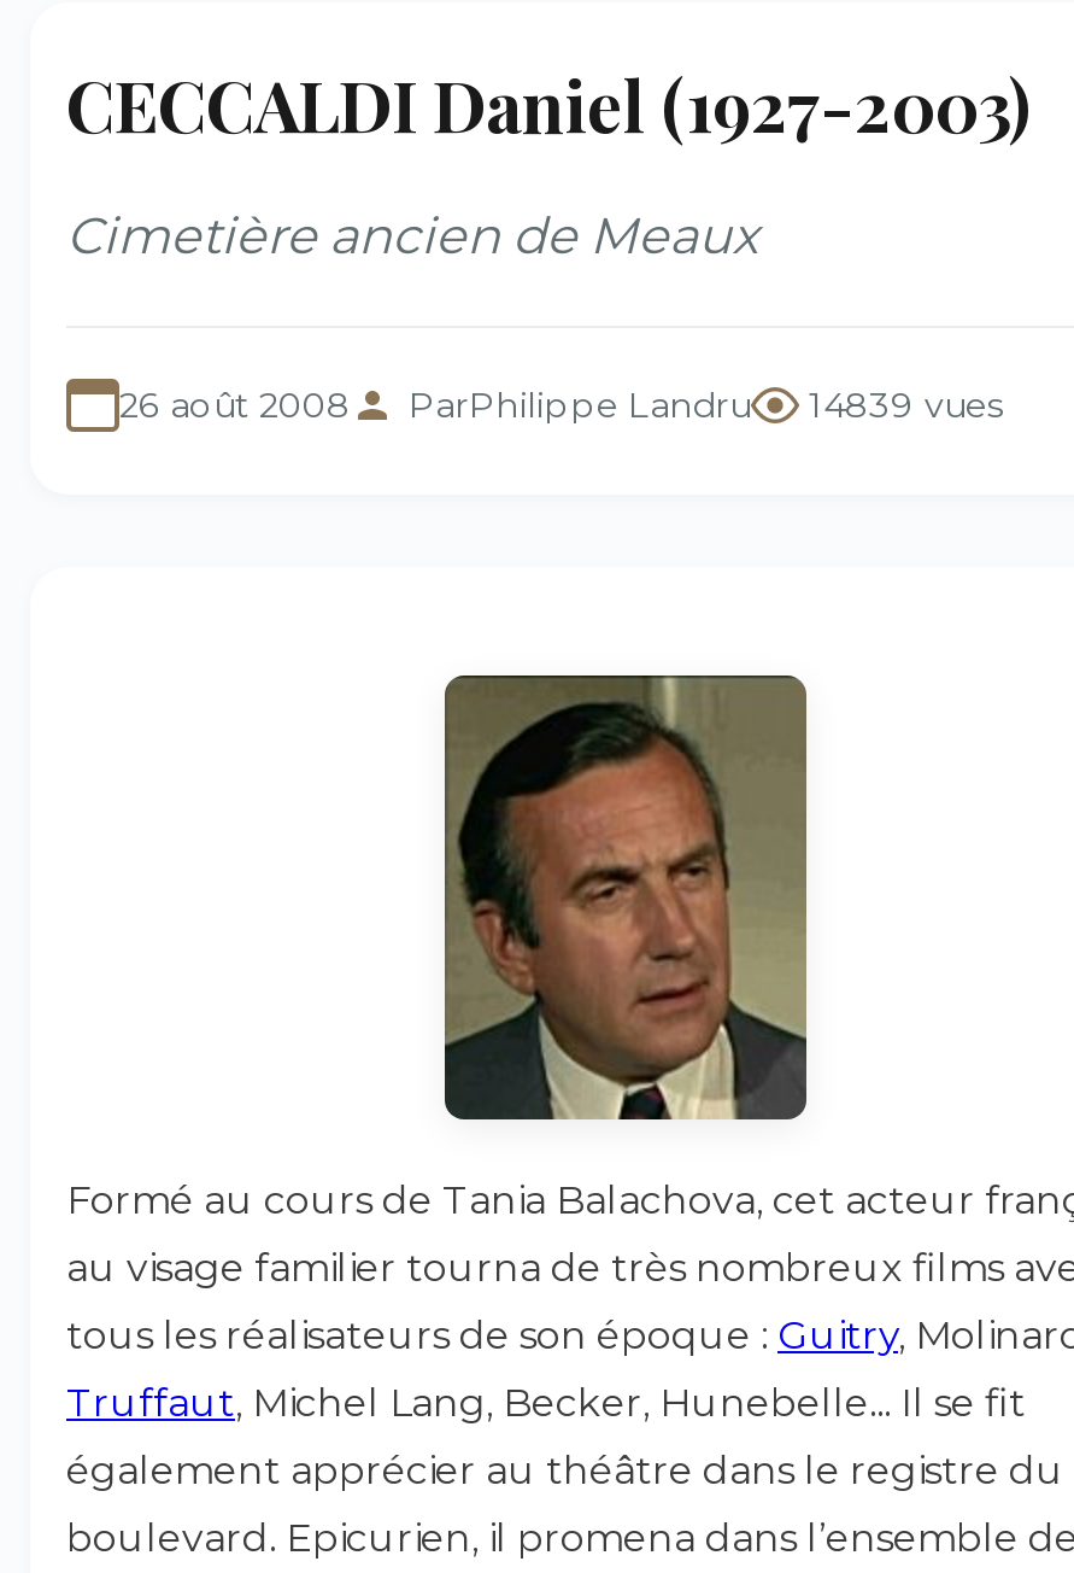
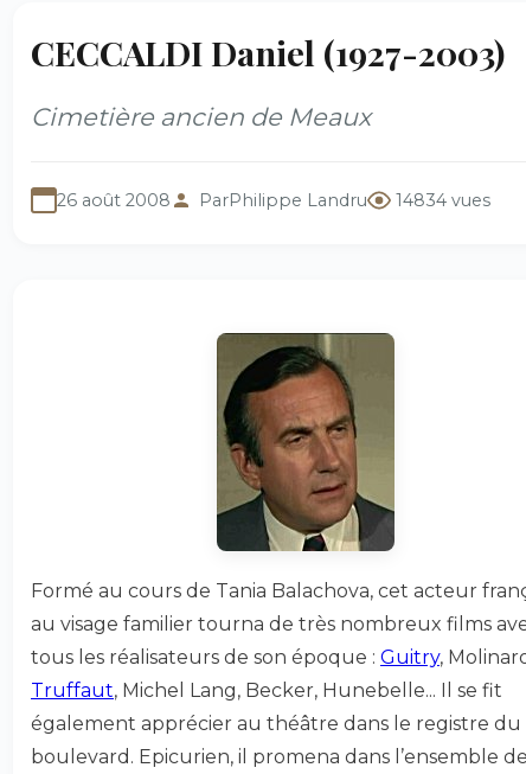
- 26 août 2008 ParPhilippe Landru 14839 vues
+ 26 août 2008 ParPhilippe Landru 14834 vues
